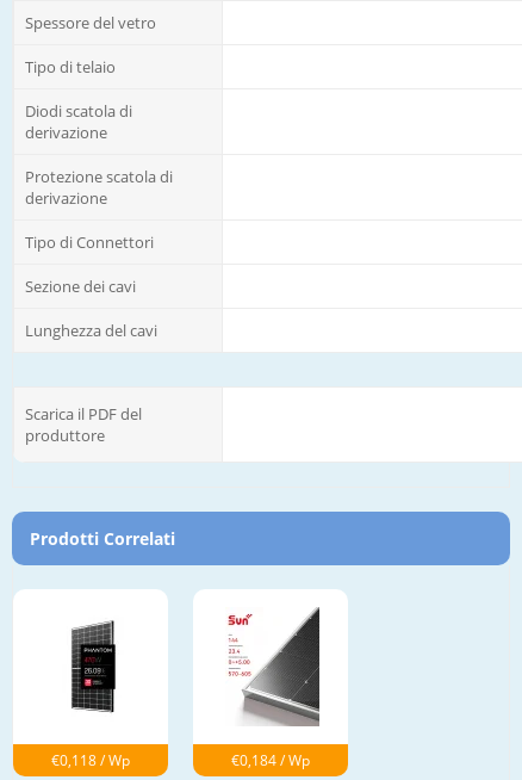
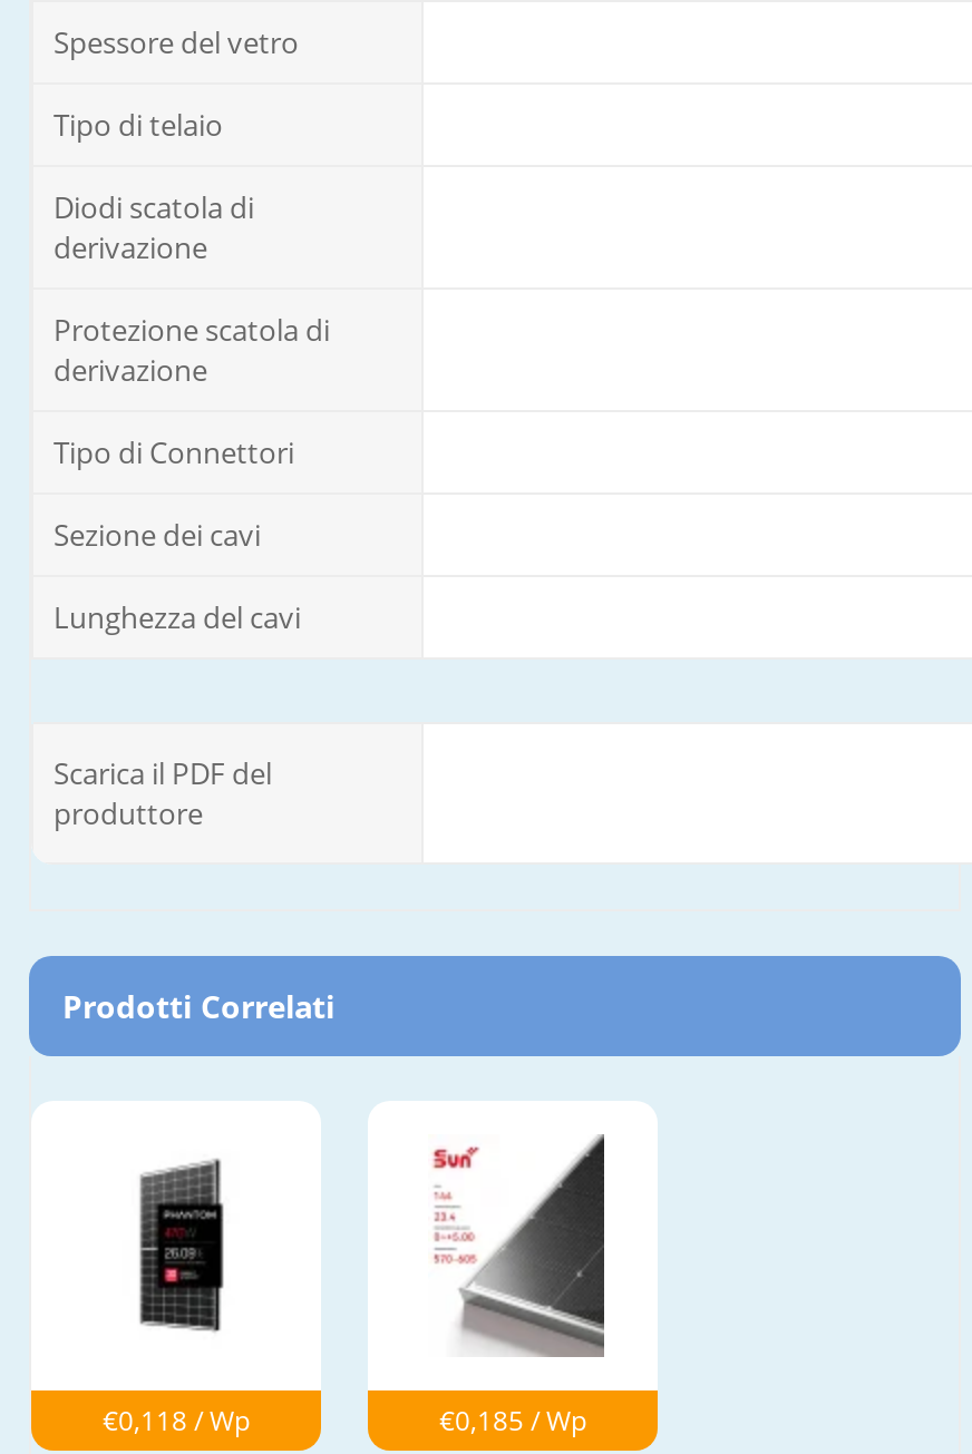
- €0,184 / Wp
+ €0,185 / Wp
